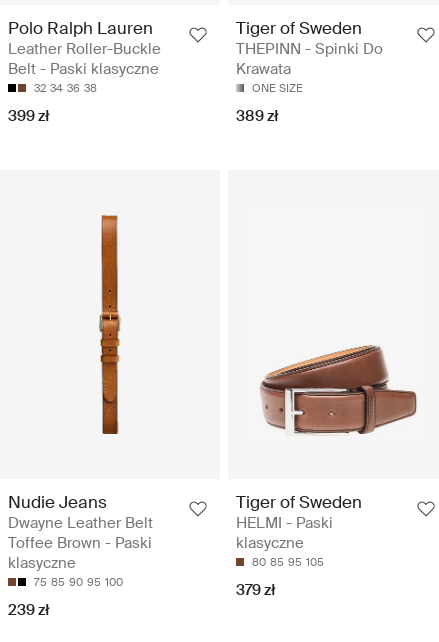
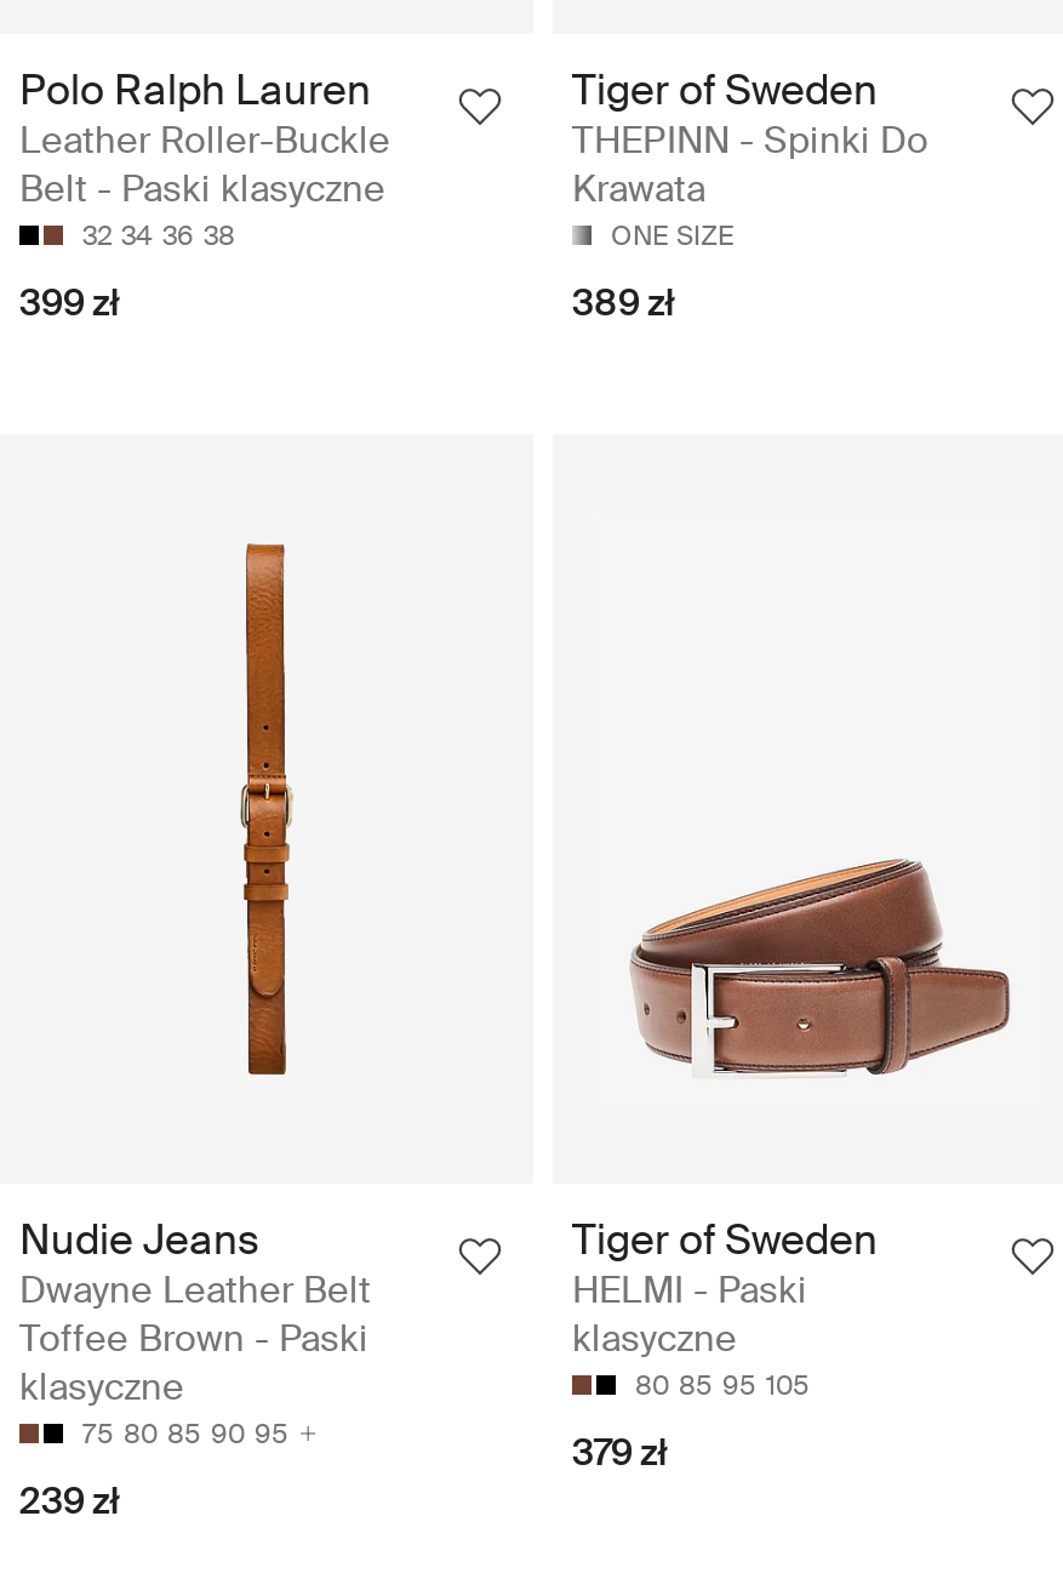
- 75 85 90 95 100
+ 75 80 85 90 95
